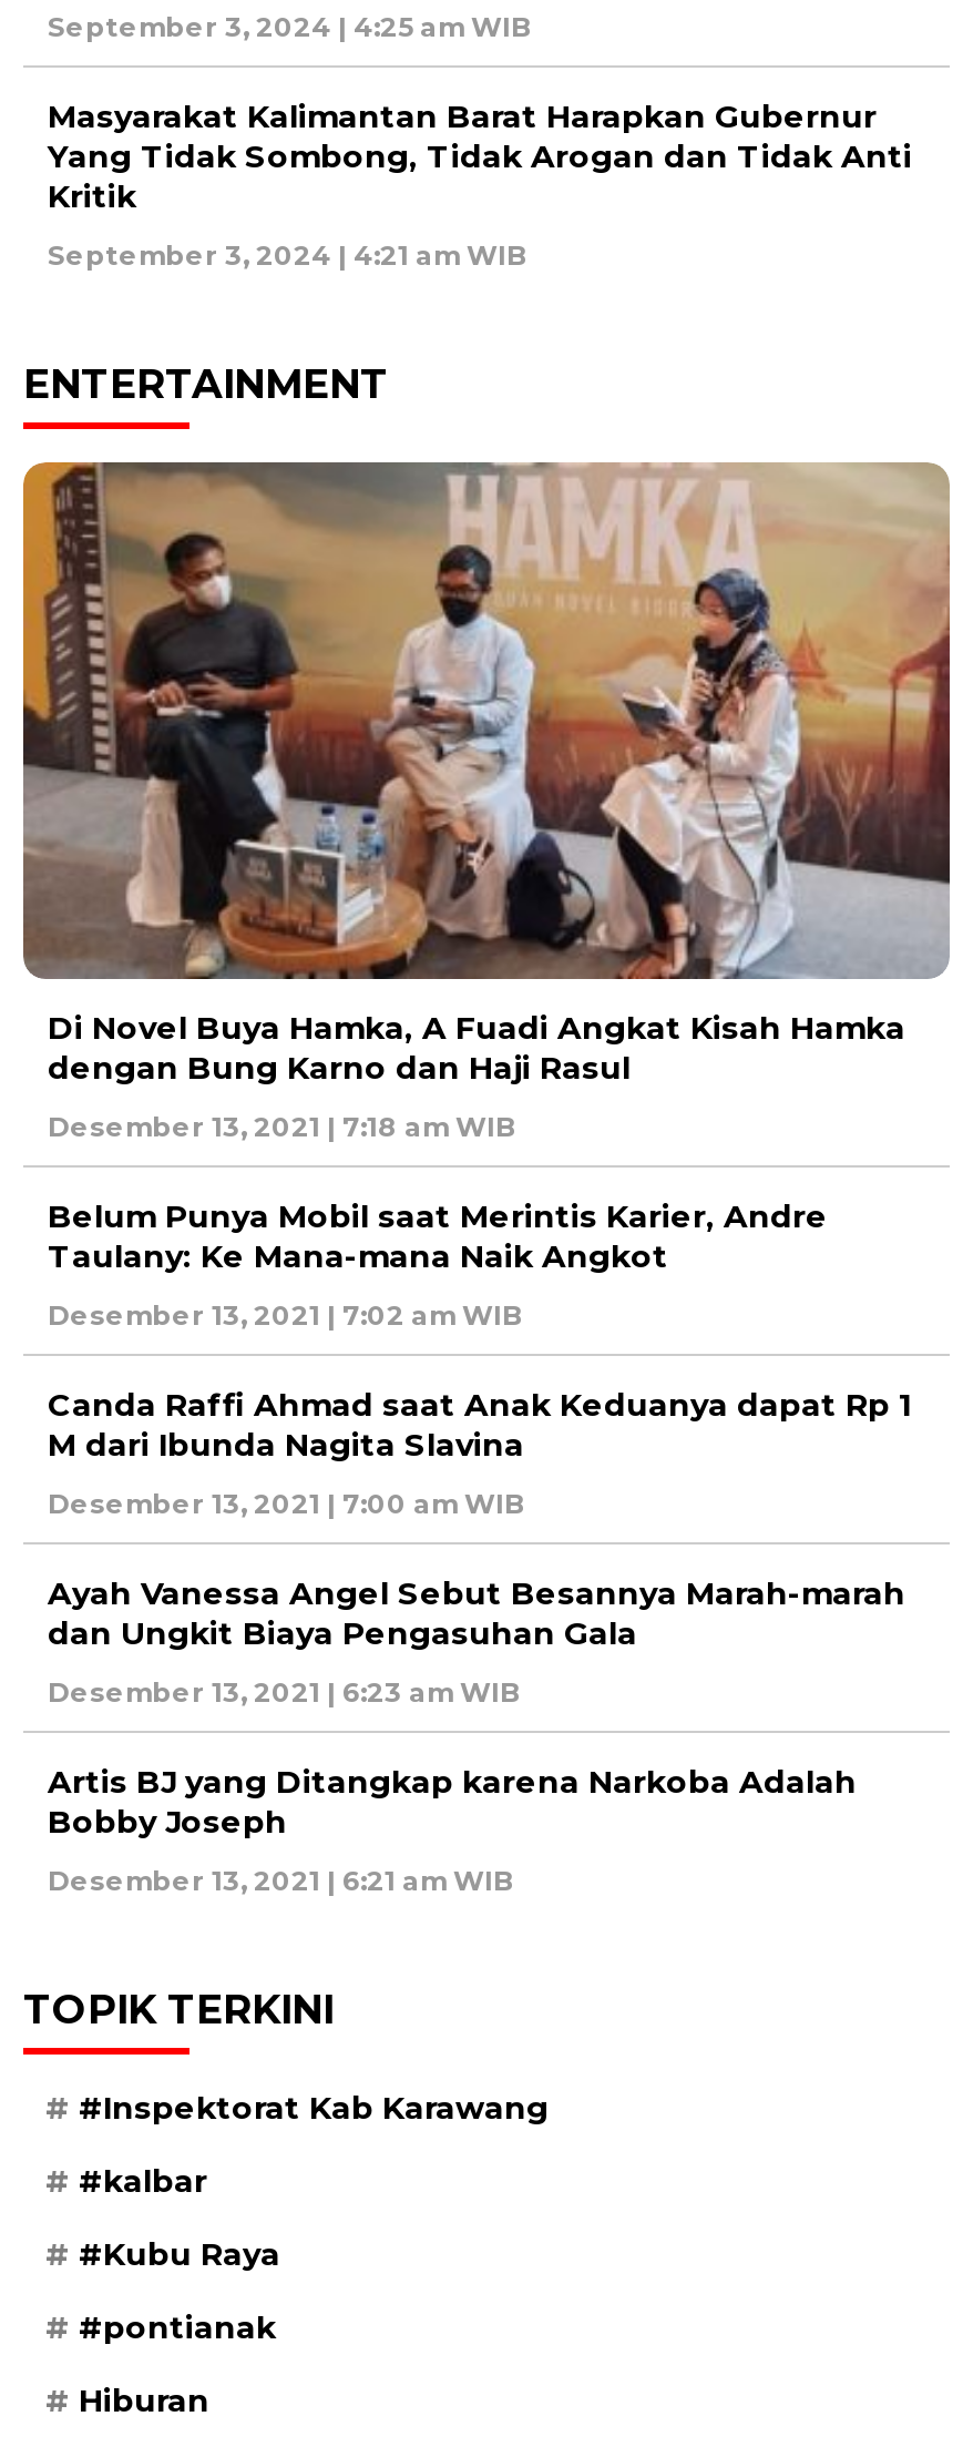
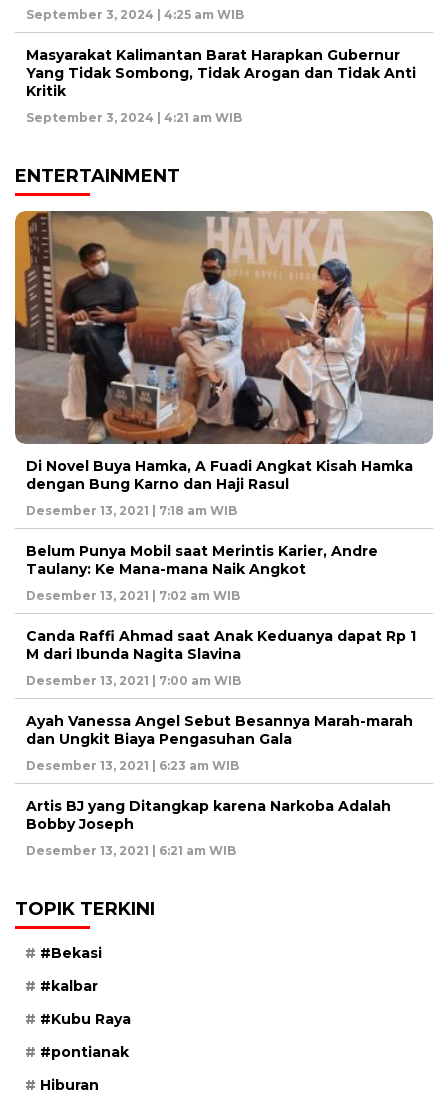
- #Inspektorat Kab Karawang
+ #Bekasi
